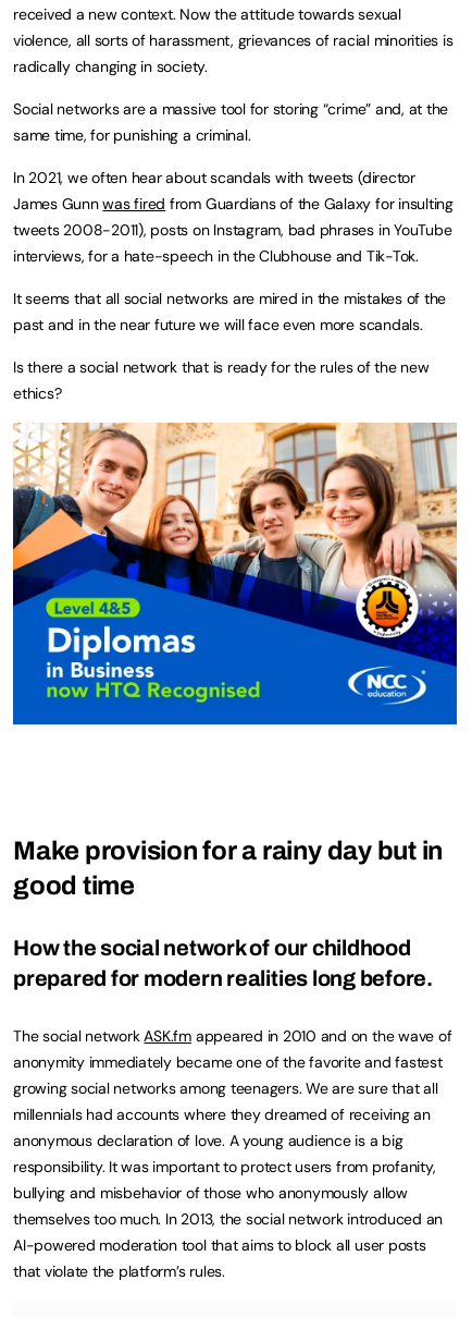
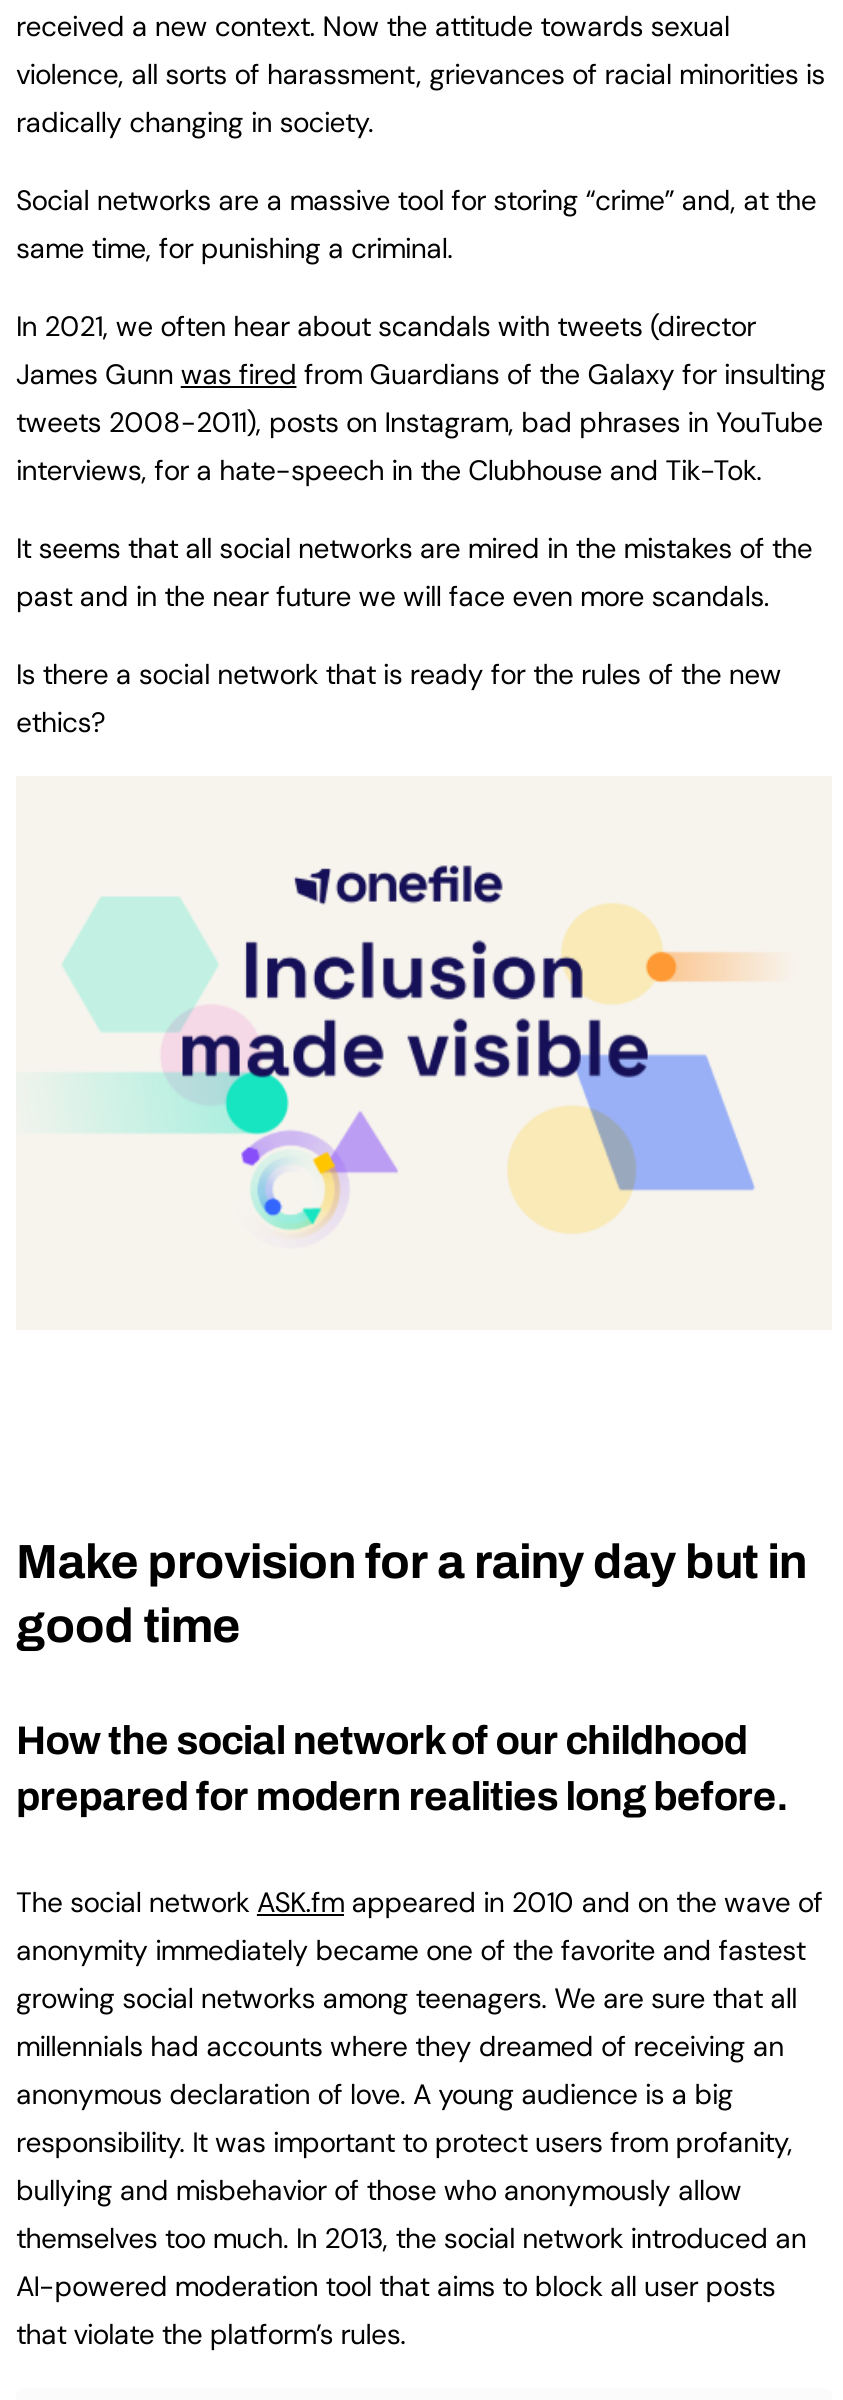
- [image]
+ [image]
